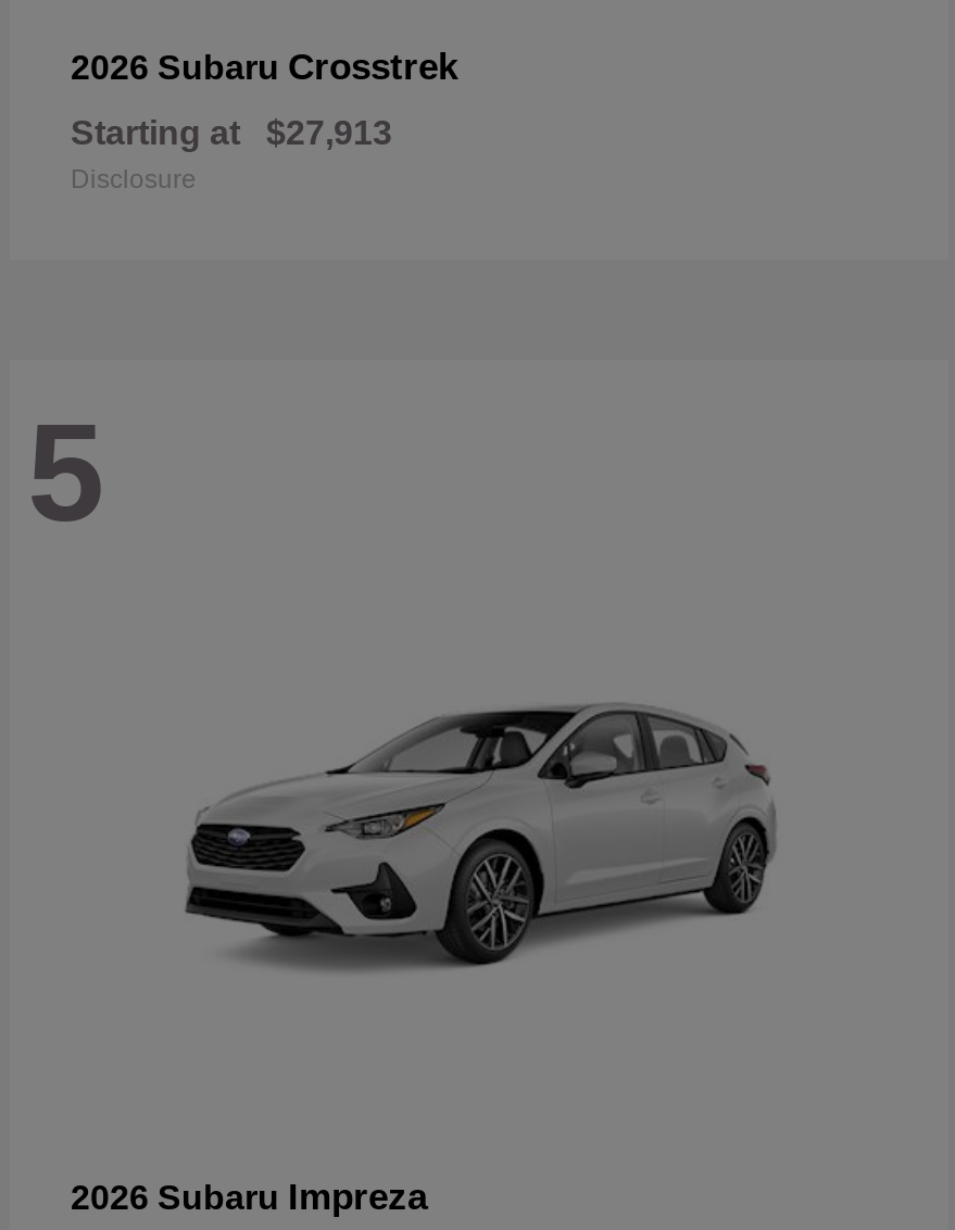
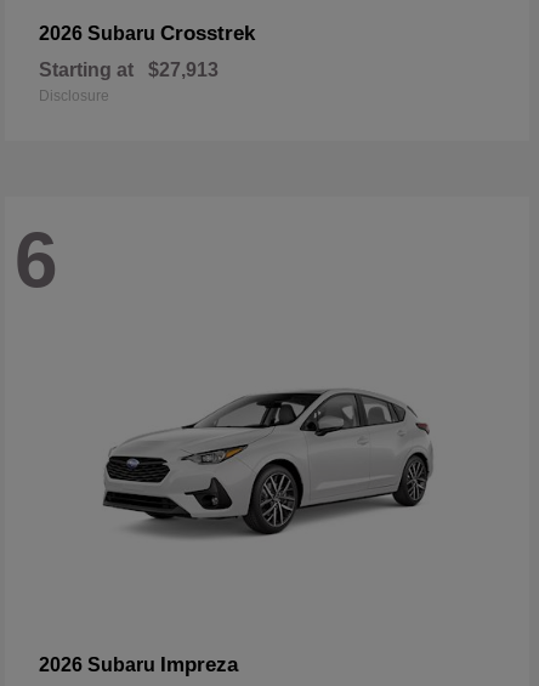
- 5
+ 6
